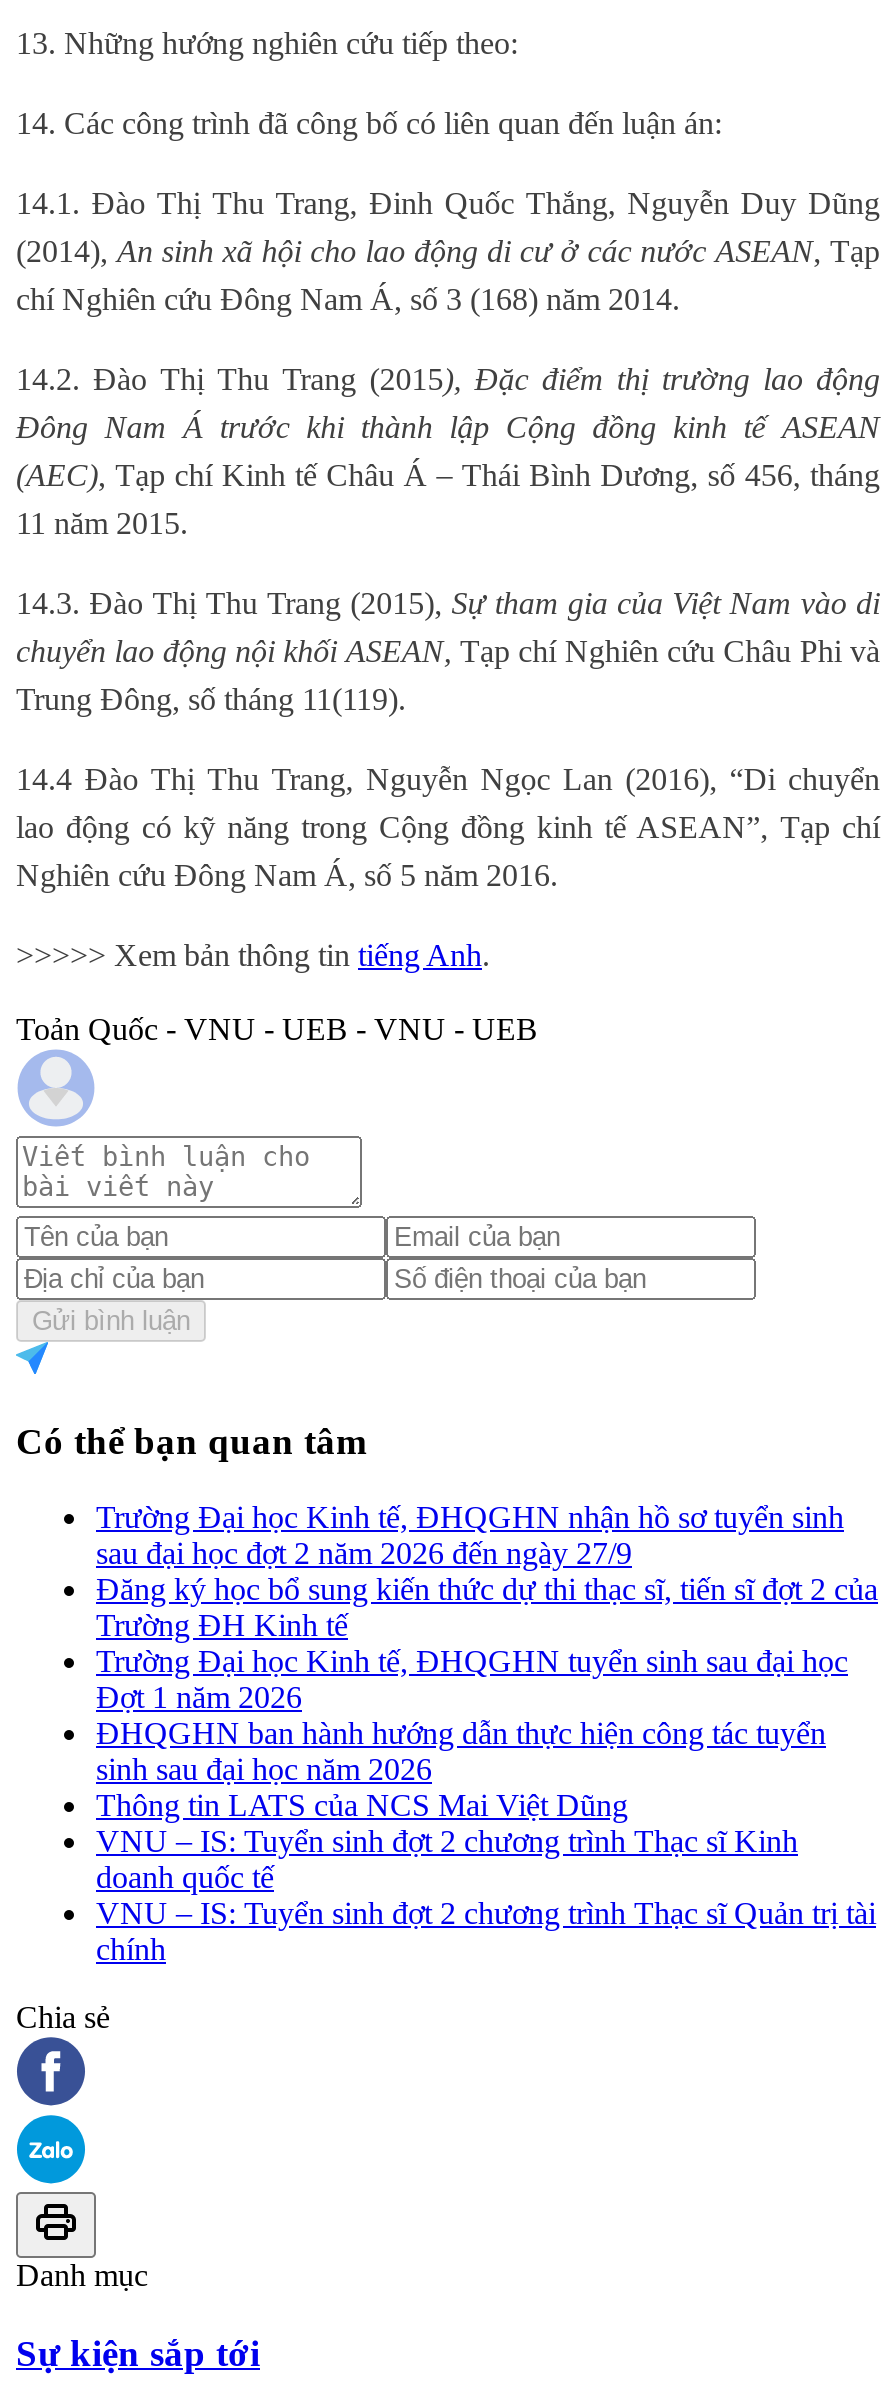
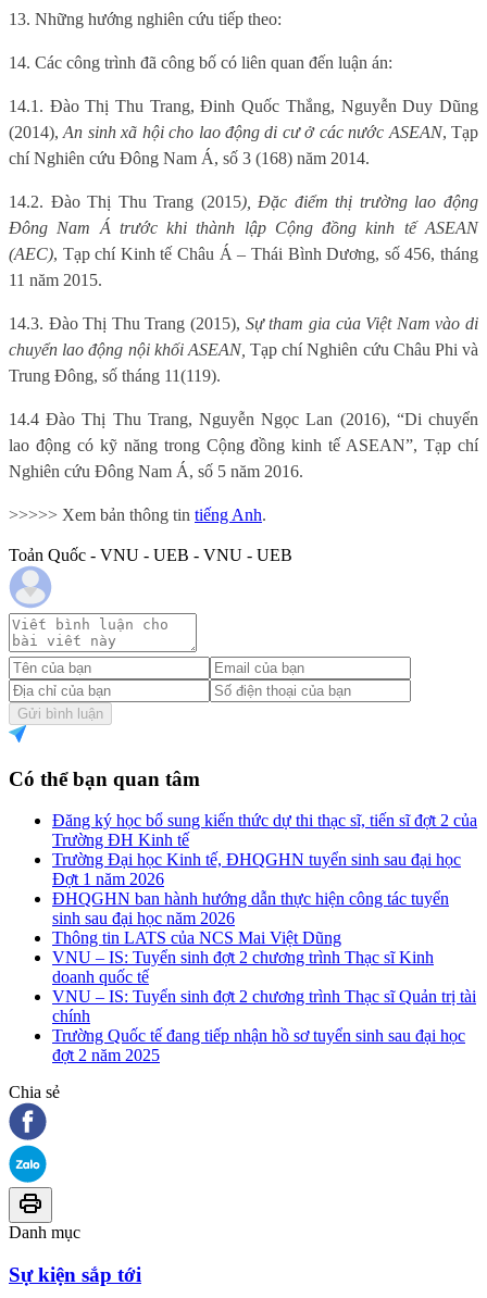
- Trường Đại học Kinh tế, ĐHQGHN nhận hồ sơ tuyển sinh
- sau đại học đợt 2 năm 2026 đến ngày 27/9

moved up: Đăng ký học bổ sung kiến thức dự thi thạc sĩ, tiến sĩ đợt 2 của | Trường ĐH Kinh tế | Trường Đại học Kinh tế, ĐHQGHN tuyển sinh sau đại học | ... | VNU – IS: Tuyển sinh đợt 2 chương trình Thạc sĩ Quản trị tài | chính

+ Trường Quốc tế đang tiếp nhận hồ sơ tuyển sinh sau đại học
+ đợt 2 năm 2025
